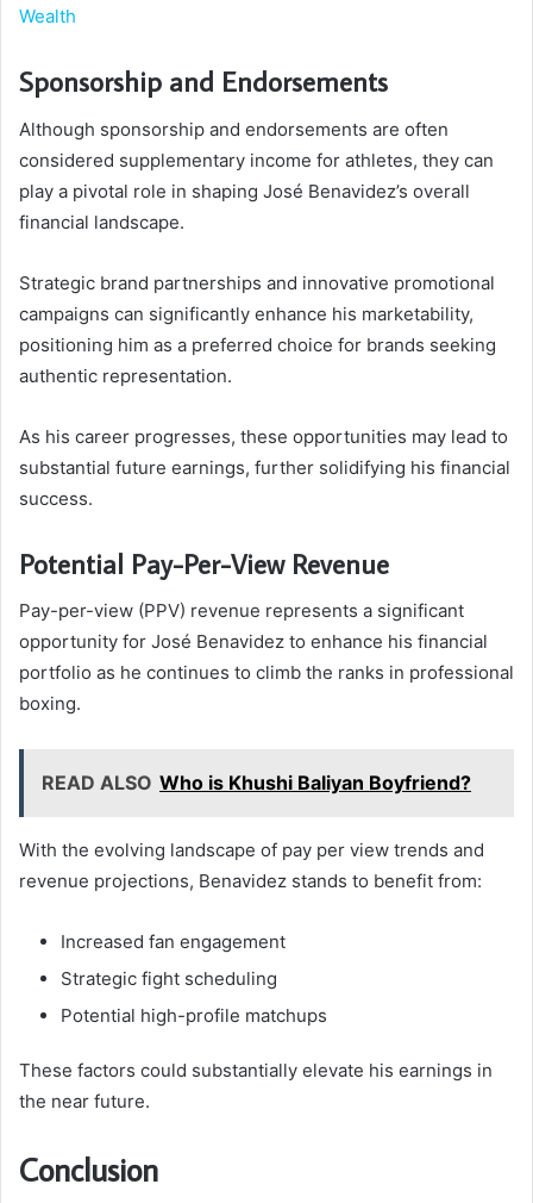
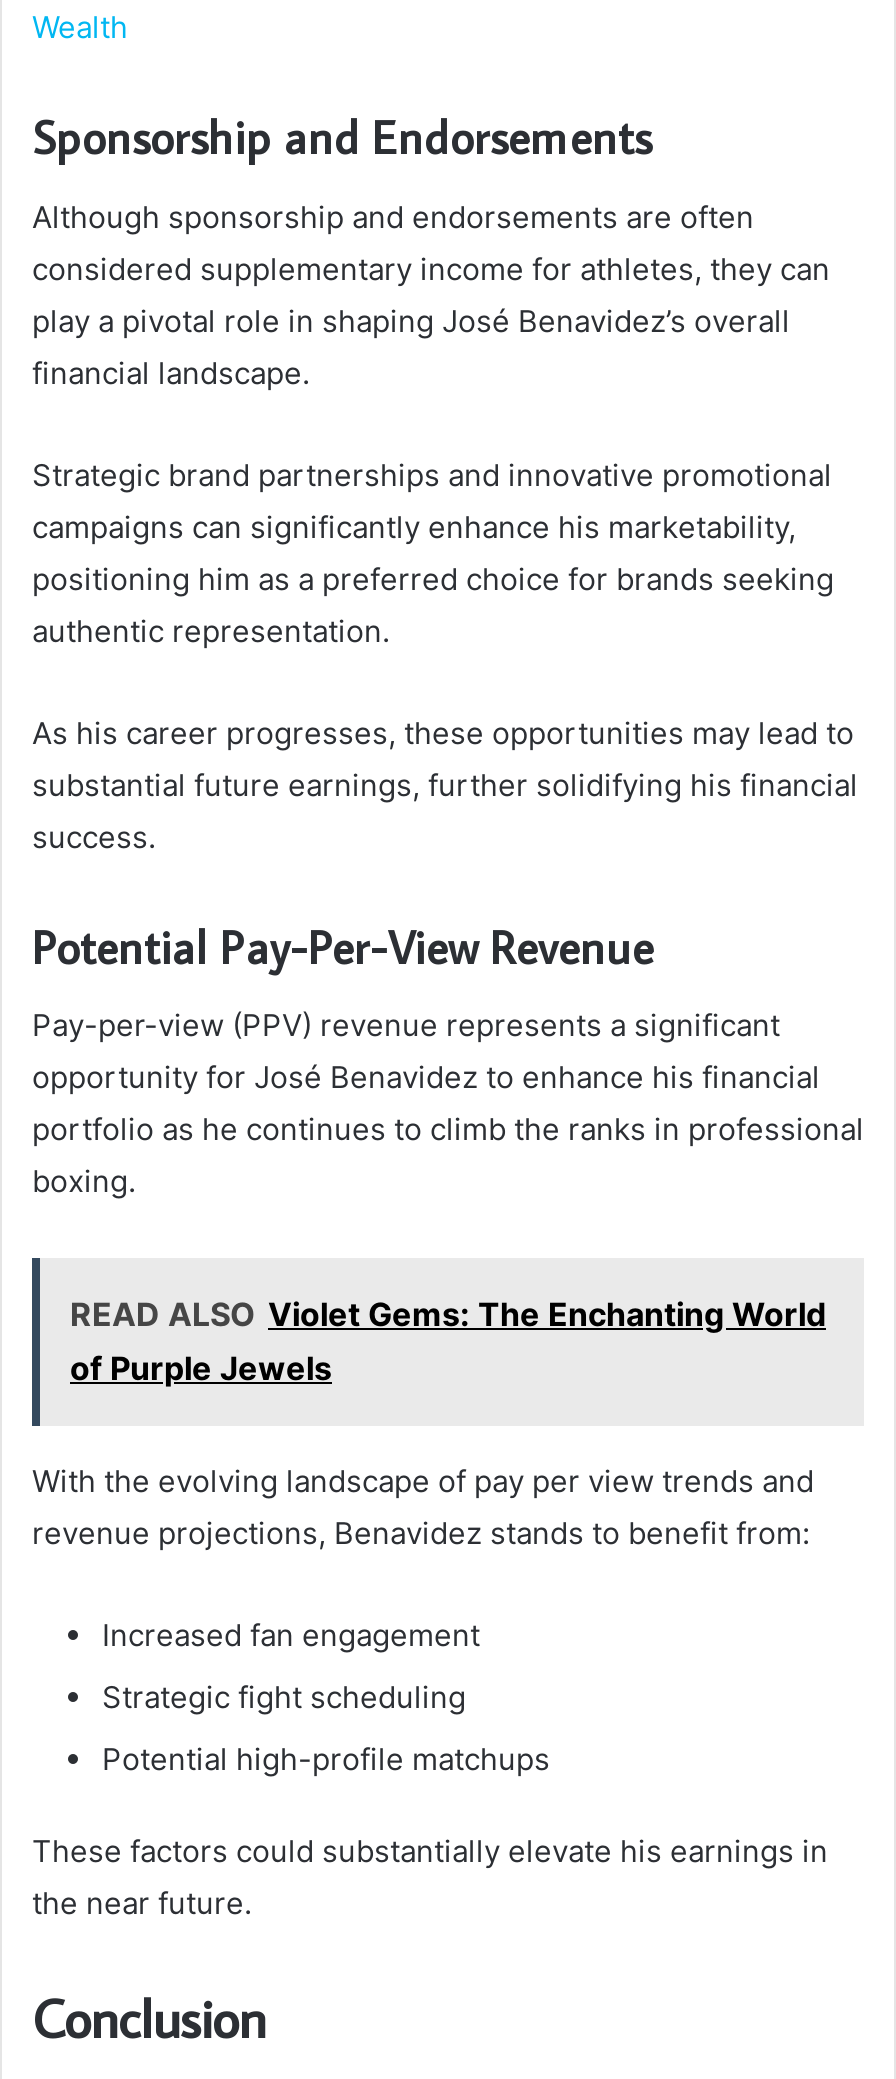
- READ ALSO Who is Khushi Baliyan Boyfriend?
+ READ ALSO Violet Gems: The Enchanting World
+ of Purple Jewels
